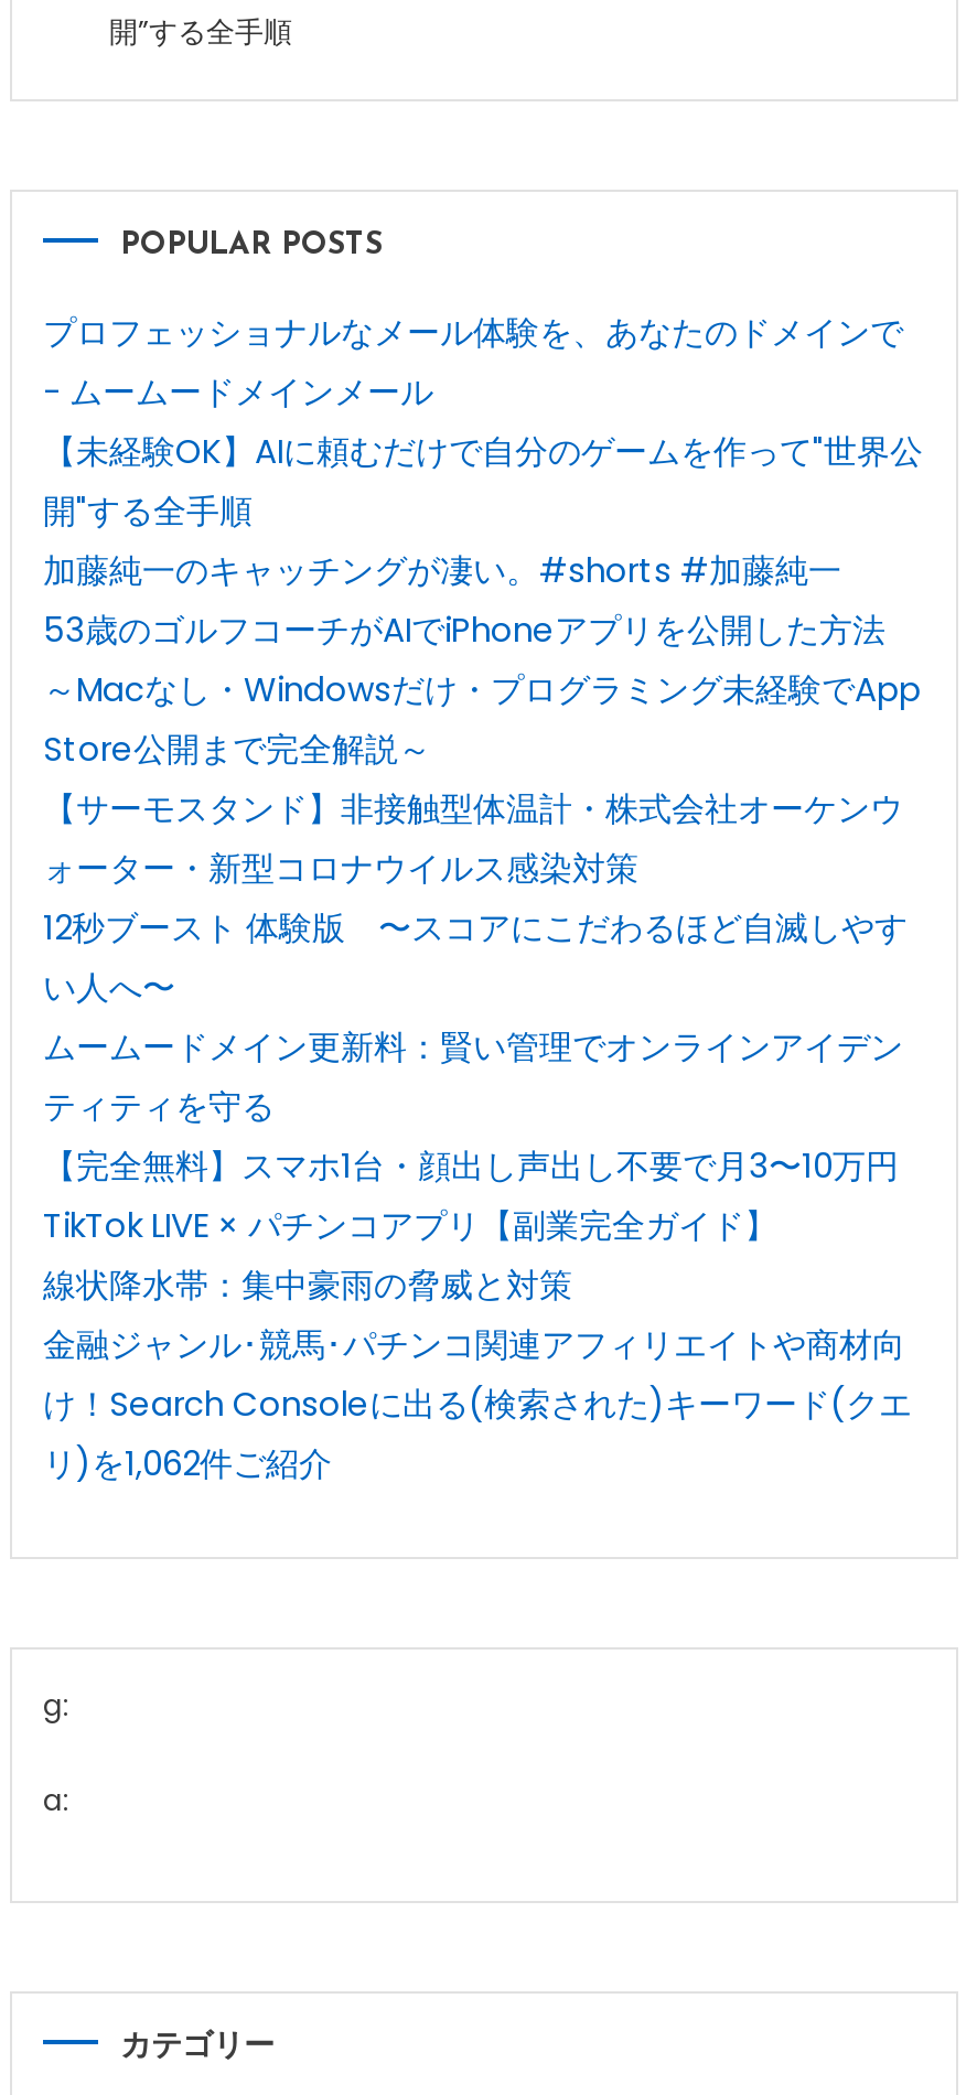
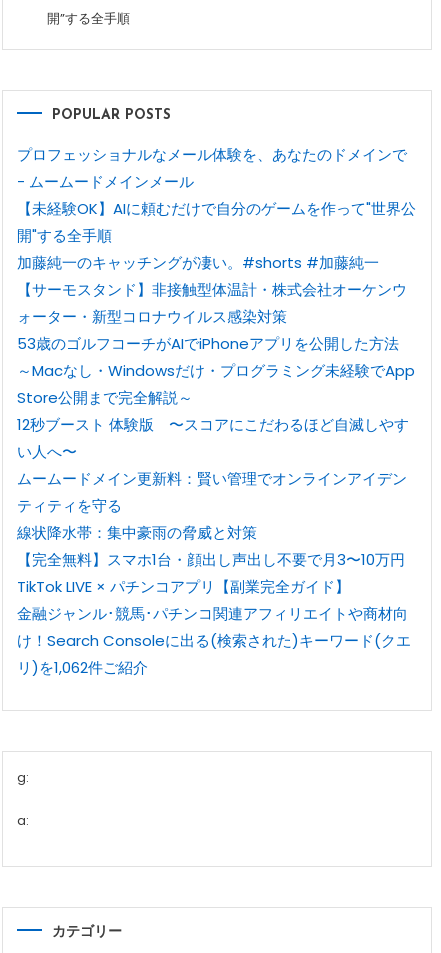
moved down: 53歳のゴルフコーチがAIでiPhoneアプリを公開した方法 | ～Macなし・Windowsだけ・プログラミング未経験でApp | Store公開まで完全解説～

moved up: 【サーモスタンド】非接触型体温計・株式会社オーケンウ | ォーター・新型コロナウイルス感染対策

moved down: 【完全無料】スマホ1台・顔出し声出し不要で月3〜10万円 | TikTok LIVE × パチンコアプリ【副業完全ガイド】

moved up: 線状降水帯：集中豪雨の脅威と対策
